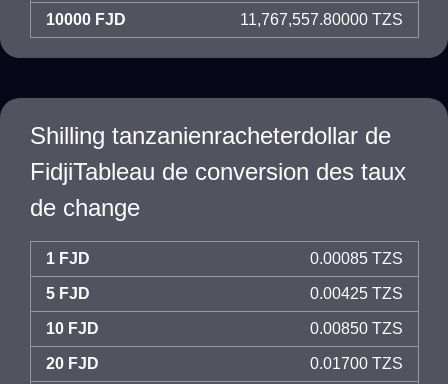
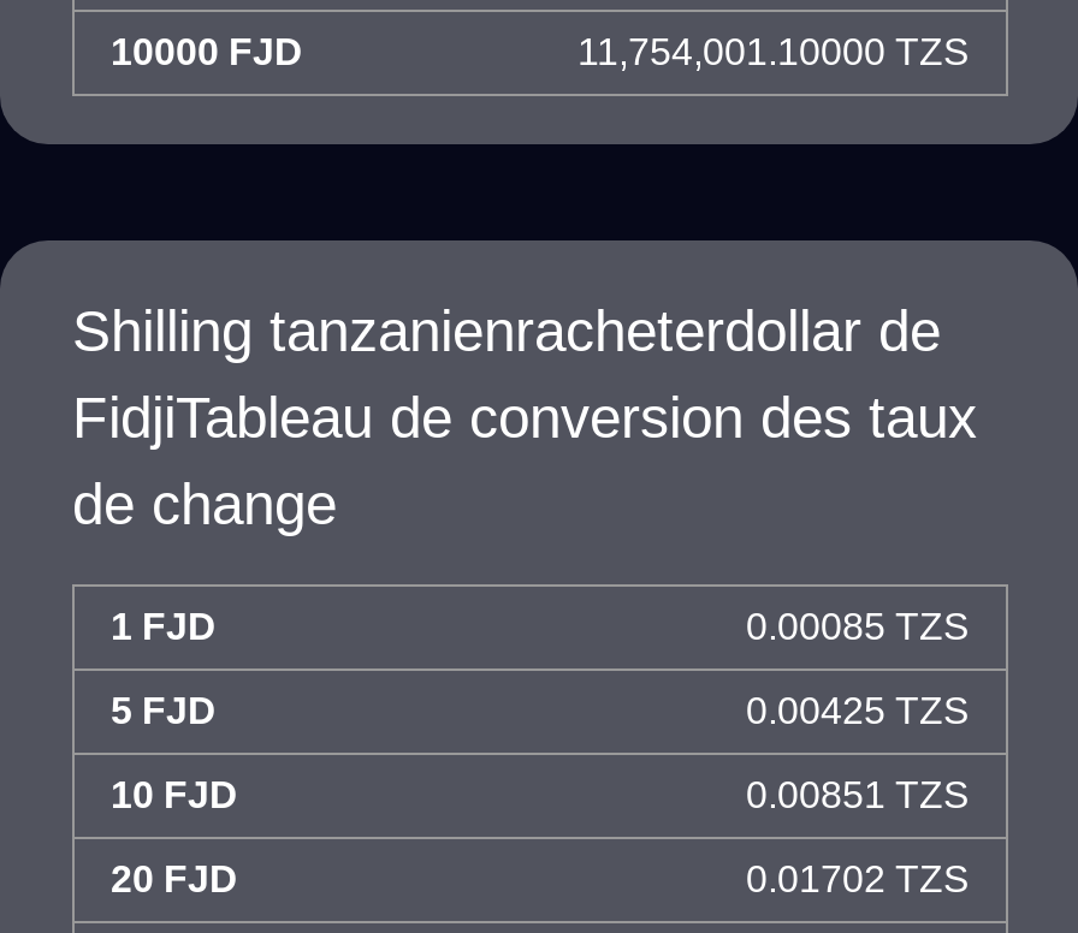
- 11,767,557.80000 TZS
+ 11,754,001.10000 TZS

- 0.00850 TZS
+ 0.00851 TZS

- 0.01700 TZS
+ 0.01702 TZS
